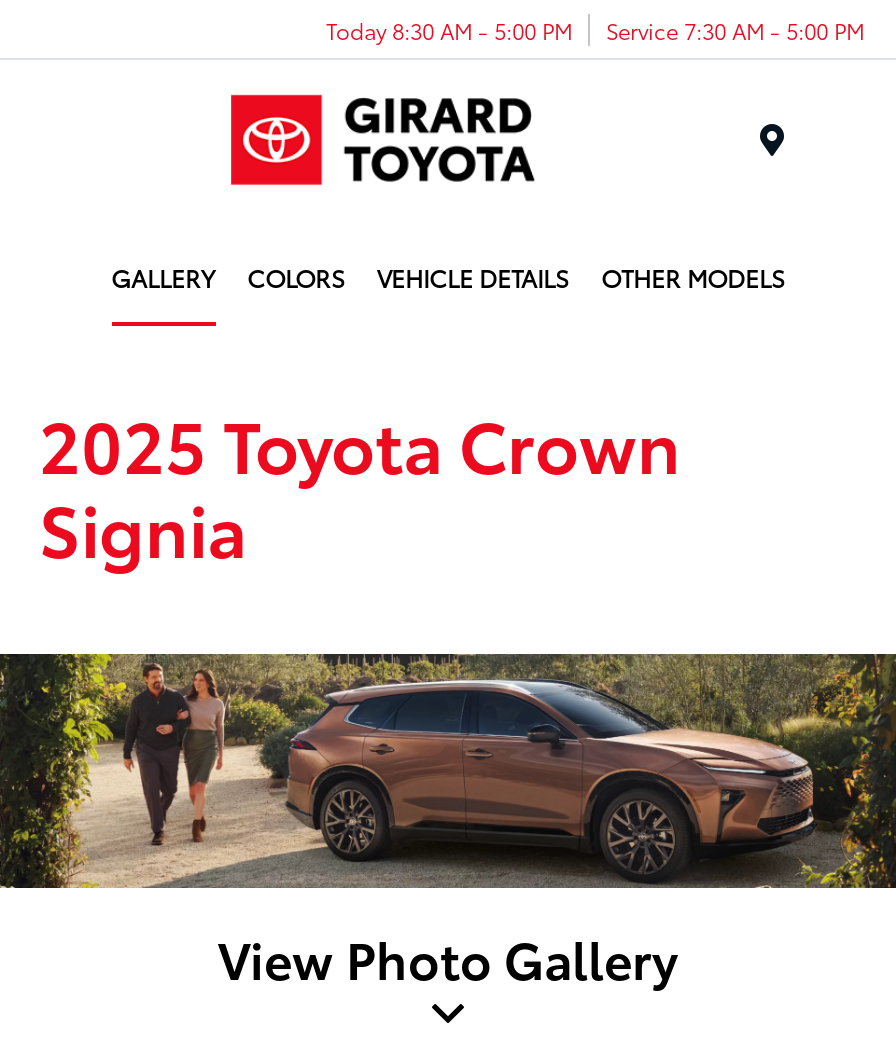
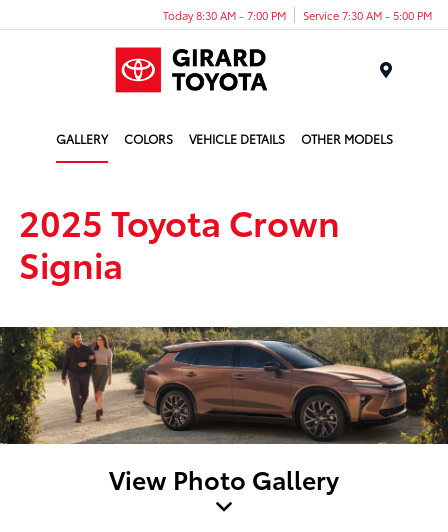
- Today 8:30 AM - 5:00 PM Service 7:30 AM - 5:00 PM
+ Today 8:30 AM - 7:00 PM Service 7:30 AM - 5:00 PM
